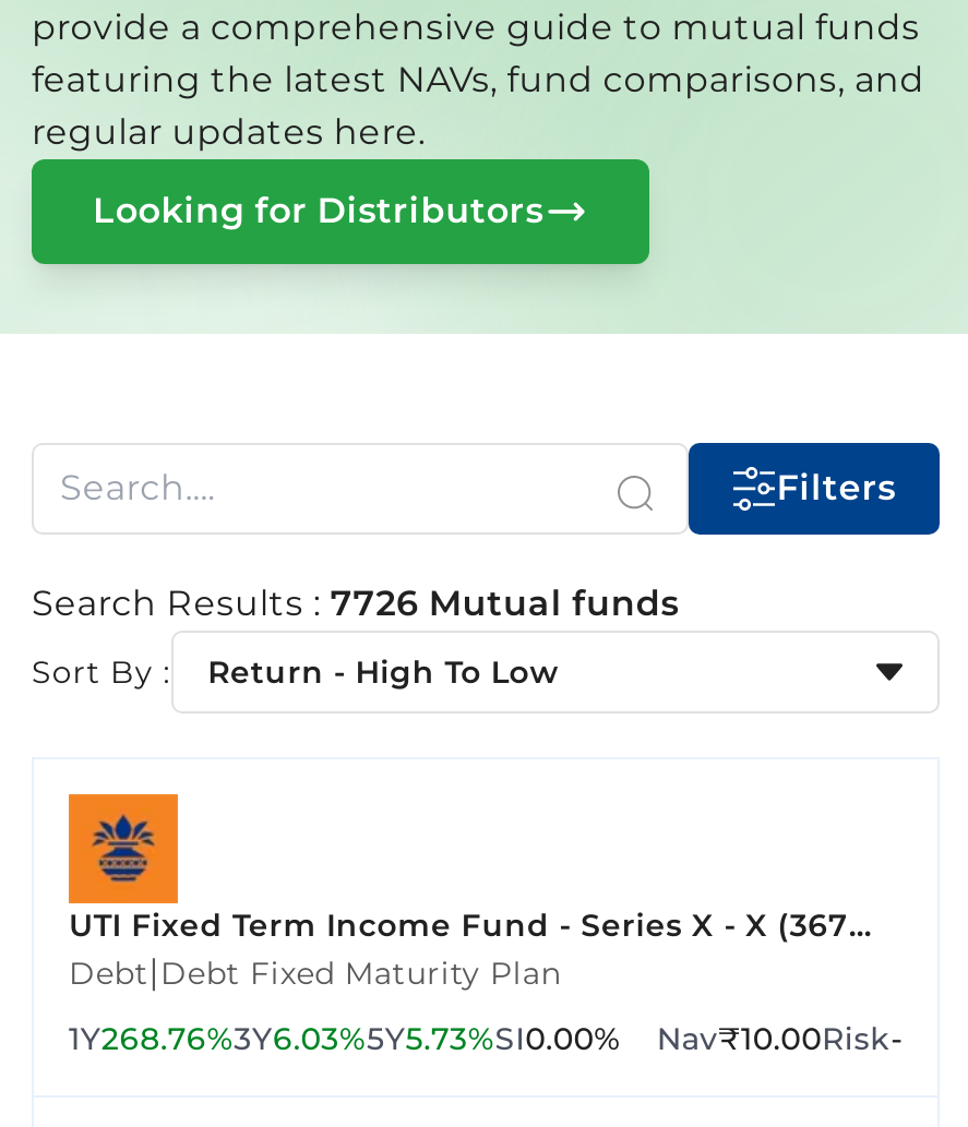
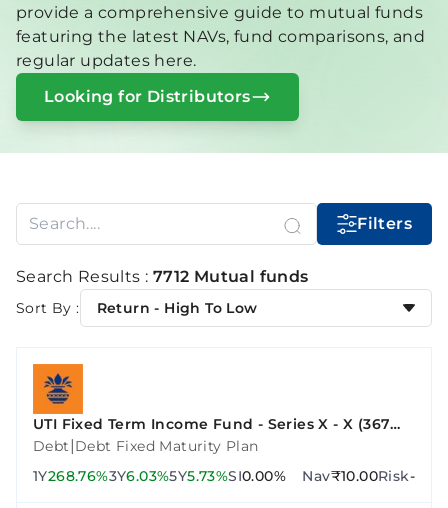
- Search Results : 7726 Mutual funds
+ Search Results : 7712 Mutual funds
